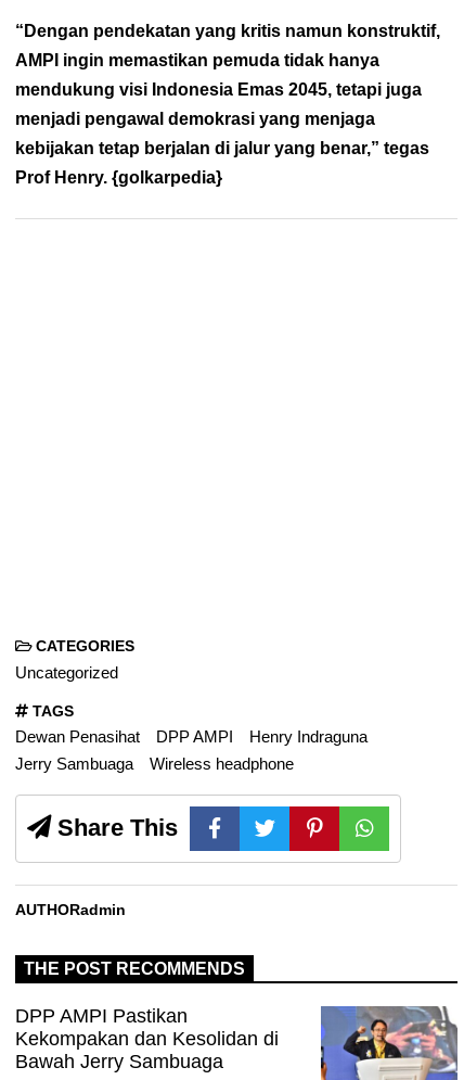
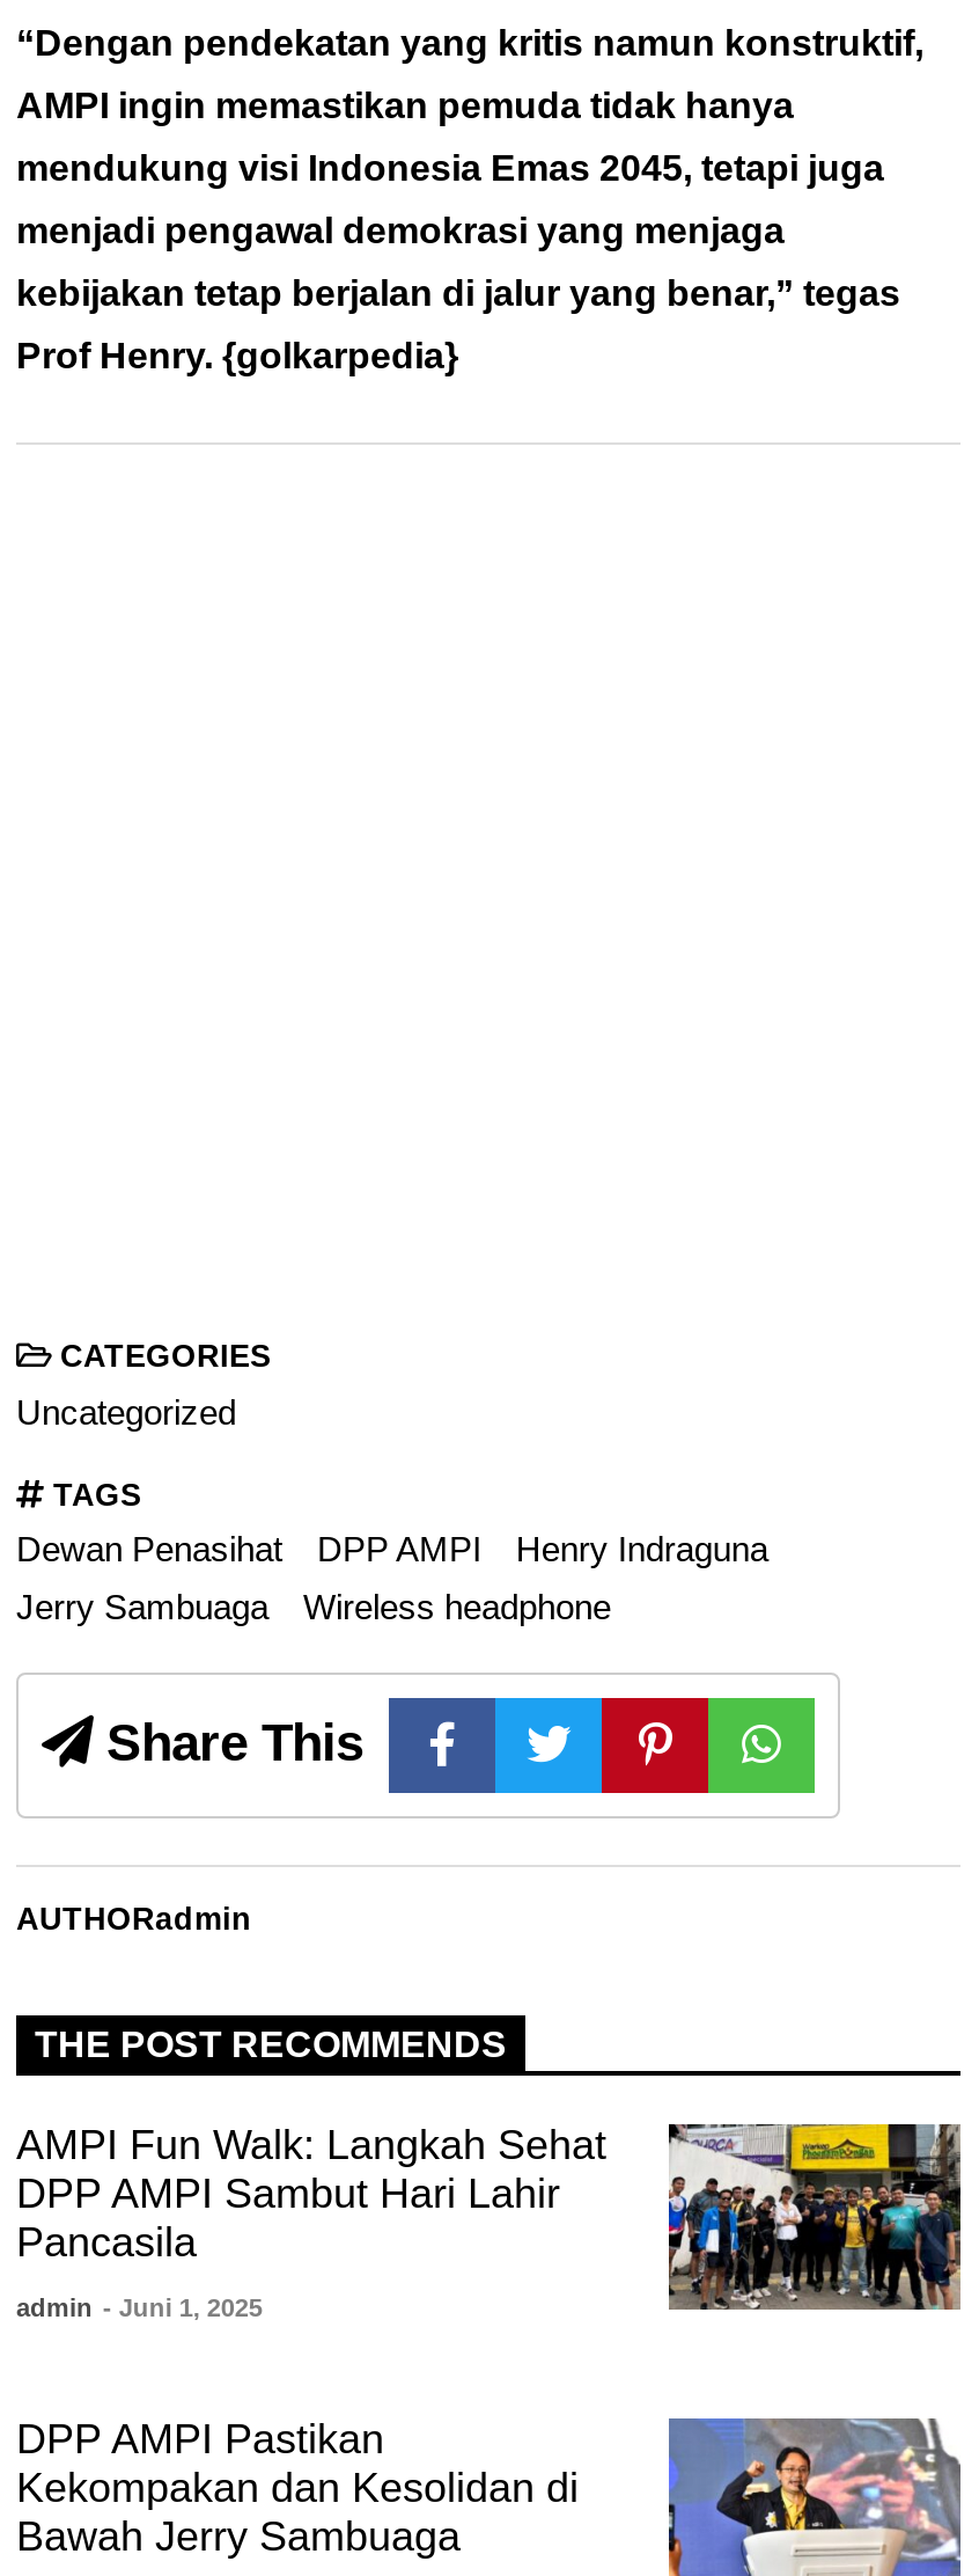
+ [image]
+ AMPI Fun Walk: Langkah Sehat
+ DPP AMPI Sambut Hari Lahir
+ Pancasila
+ admin - Juni 1, 2025
